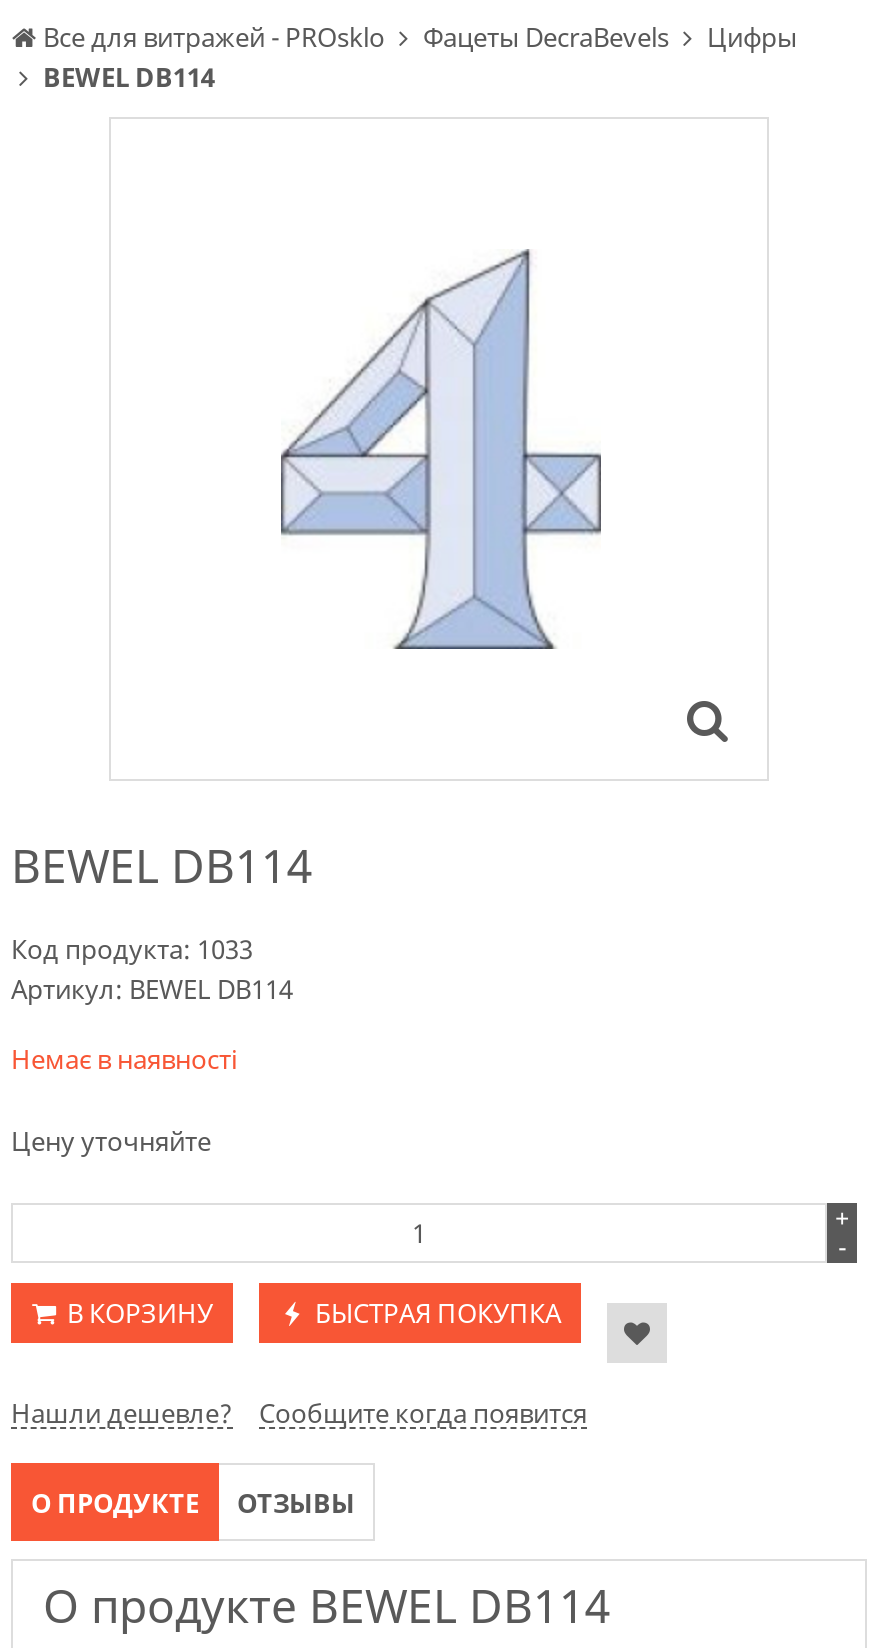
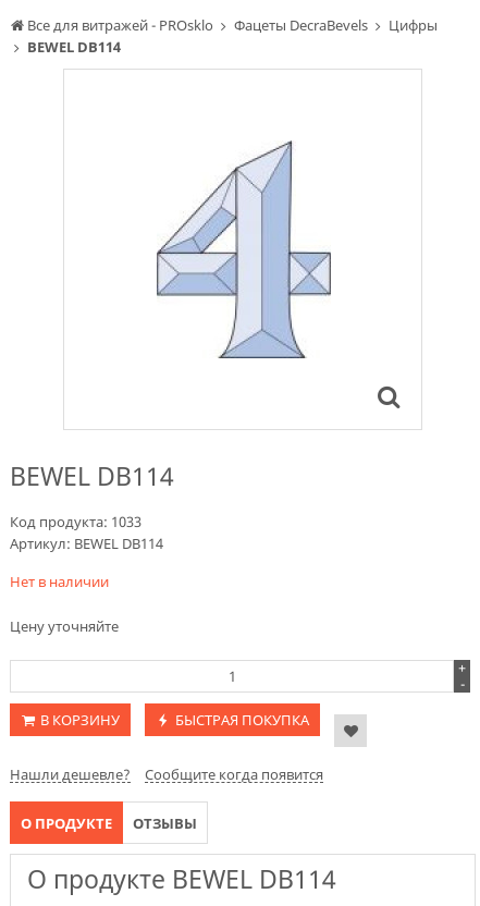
- Немає в наявності
+ Нет в наличии
